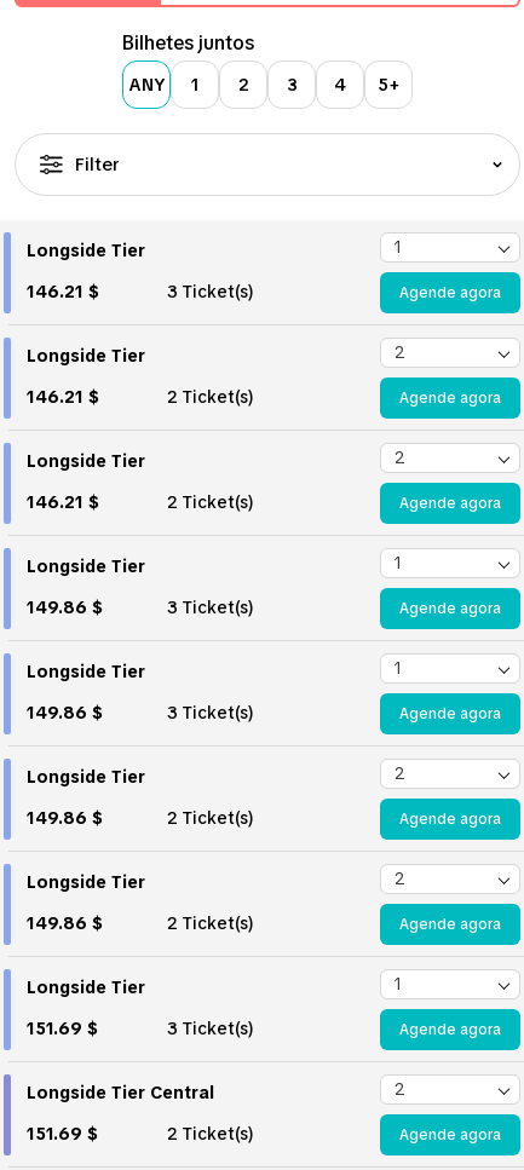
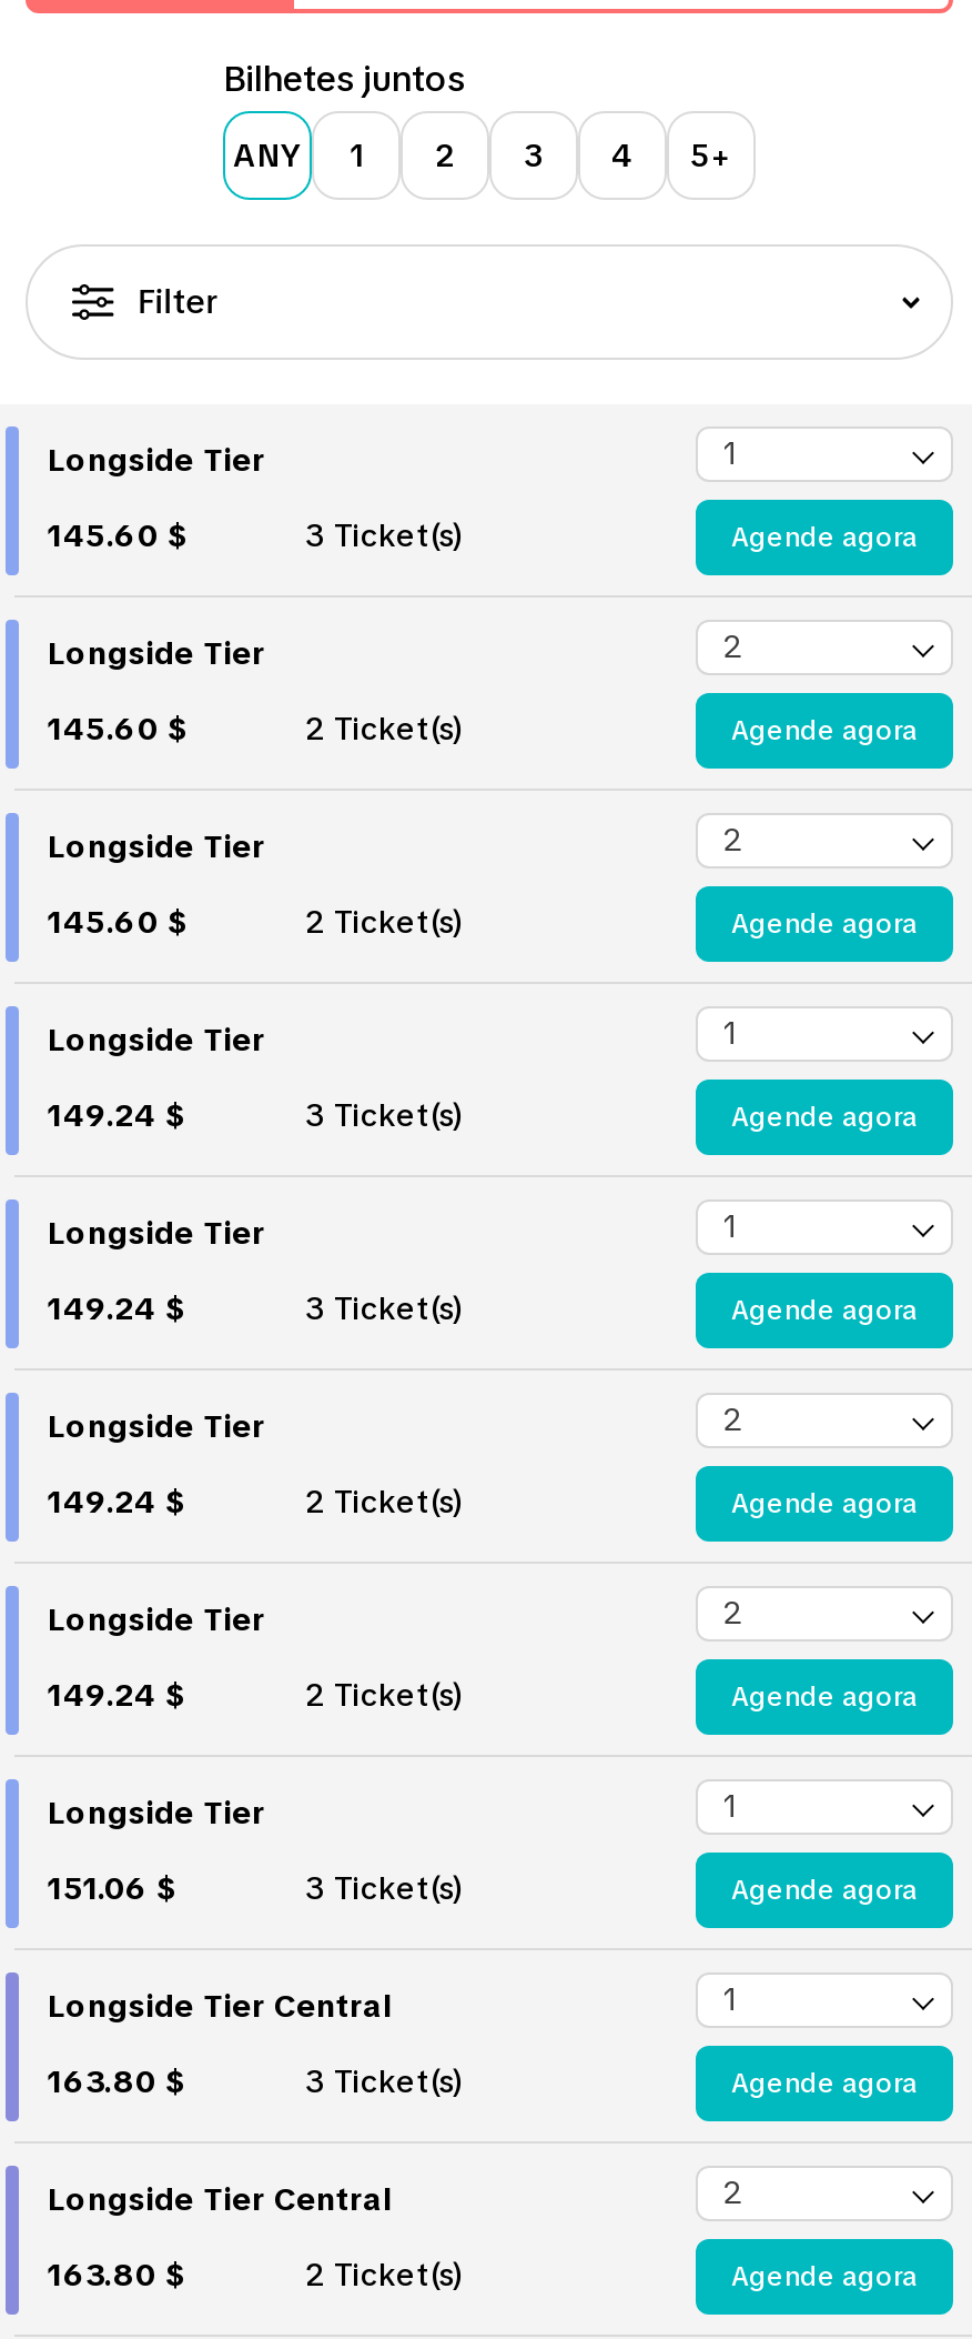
- 146.21 $
+ 145.60 $

- 146.21 $
+ 145.60 $

- 146.21 $
+ 145.60 $

- 149.86 $
+ 149.24 $

- 149.86 $
+ 149.24 $

- 149.86 $
+ 149.24 $

- 149.86 $
+ 149.24 $

- 151.69 $
+ 151.06 $

- 151.69 $
+ 163.80 $
+ 3 Ticket(s)
+ Agende agora
+ Longside Tier Central
+ 163.80 $
